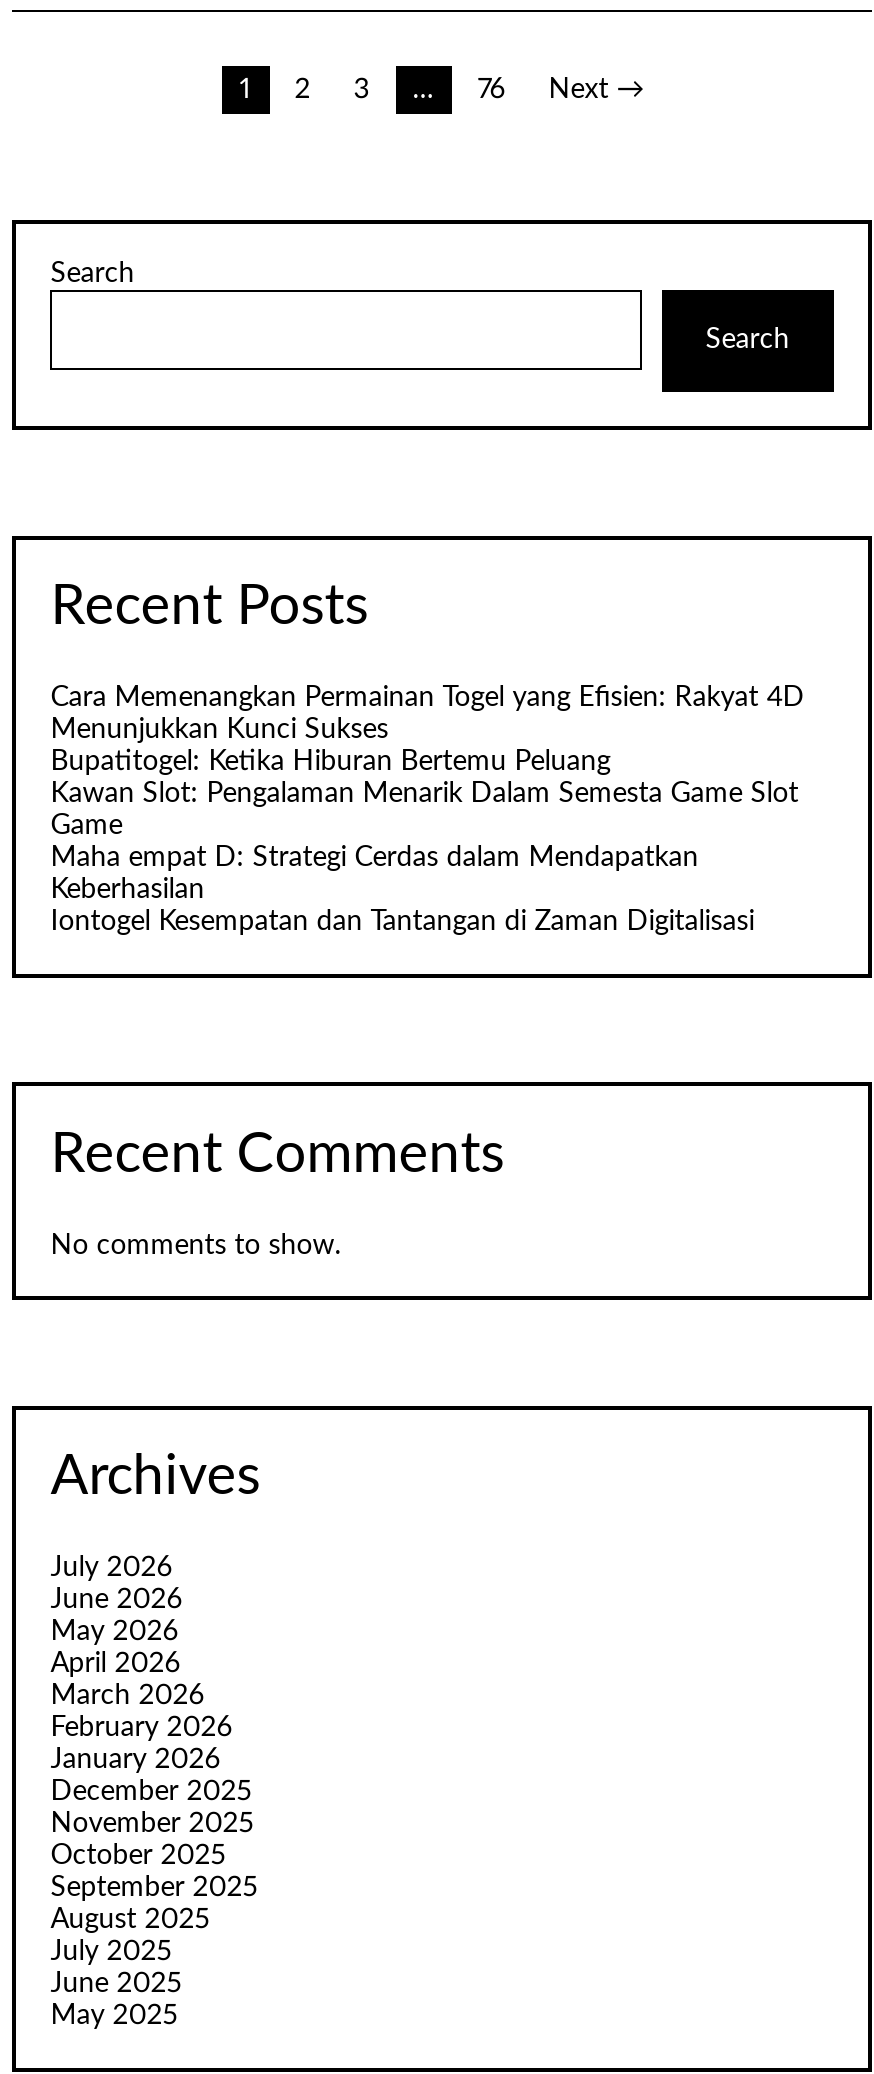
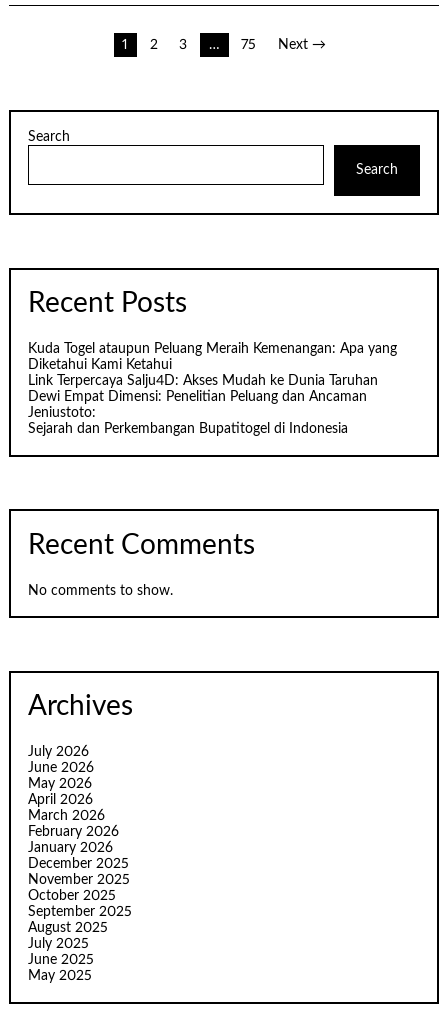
- 76
+ 75

- Cara Memenangkan Permainan Togel yang Efisien: Rakyat 4D
- Menunjukkan Kunci Sukses
- Bupatitogel: Ketika Hiburan Bertemu Peluang
- Kawan Slot: Pengalaman Menarik Dalam Semesta Game Slot
- Game
- Maha empat D: Strategi Cerdas dalam Mendapatkan
- Keberhasilan
- Iontogel Kesempatan dan Tantangan di Zaman Digitalisasi
+ Kuda Togel ataupun Peluang Meraih Kemenangan: Apa yang
+ Diketahui Kami Ketahui
+ Link Terpercaya Salju4D: Akses Mudah ke Dunia Taruhan
+ Dewi Empat Dimensi: Penelitian Peluang dan Ancaman
+ Jeniustoto:
+ Sejarah dan Perkembangan Bupatitogel di Indonesia
